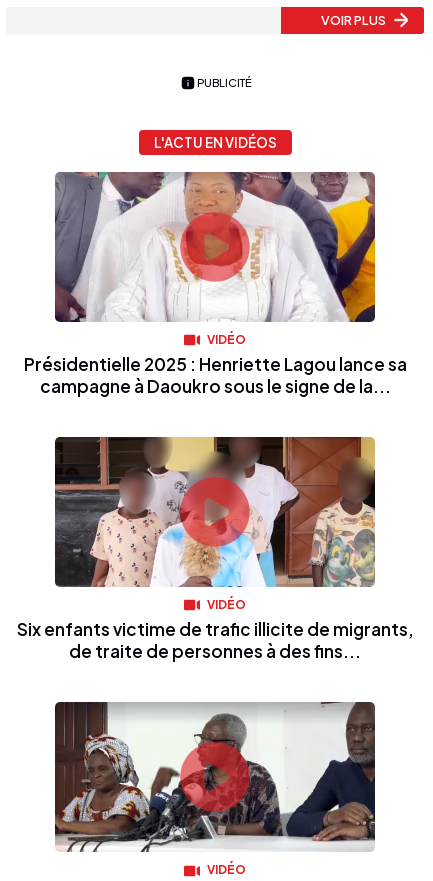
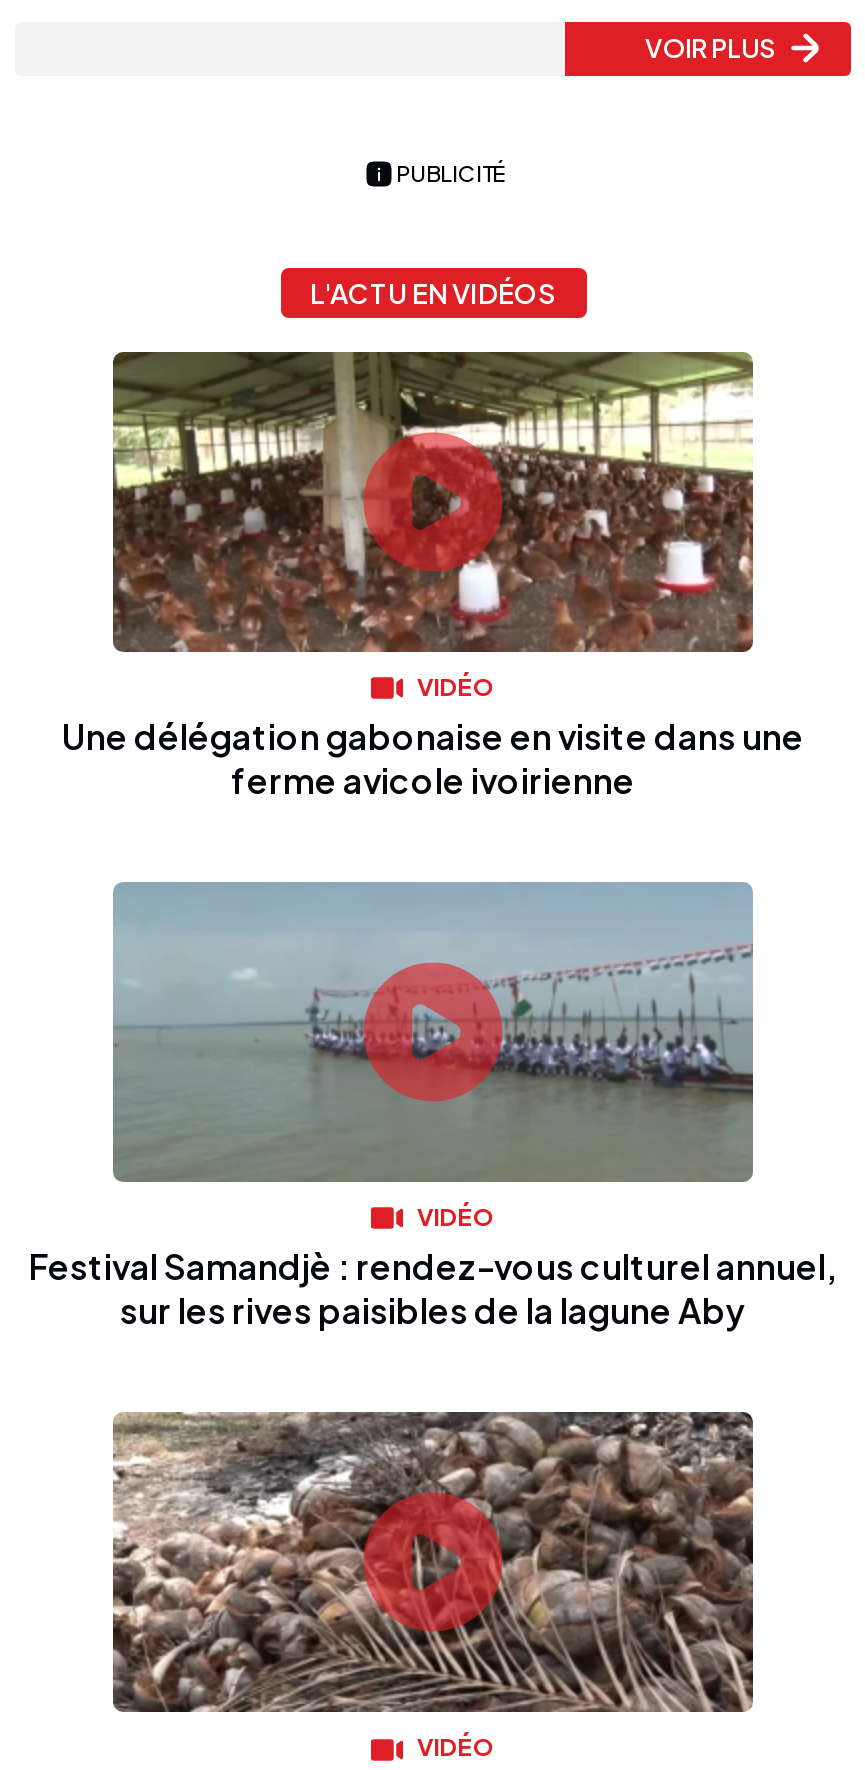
- [image]
- Présidentielle 2025 : Henriette Lagou lance sa
- campagne à Daoukro sous le signe de la...
+ [image]
+ Une délégation gabonaise en visite dans une
+ ferme avicole ivoirienne

- [image]
- Six enfants victime de trafic illicite de migrants,
- de traite de personnes à des fins...
+ [image]
+ Festival Samandjè : rendez-vous culturel annuel,
+ sur les rives paisibles de la lagune Aby

- [image]
+ [image]
